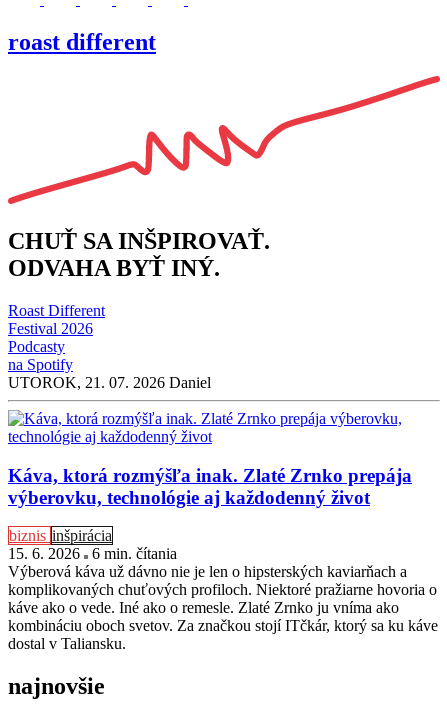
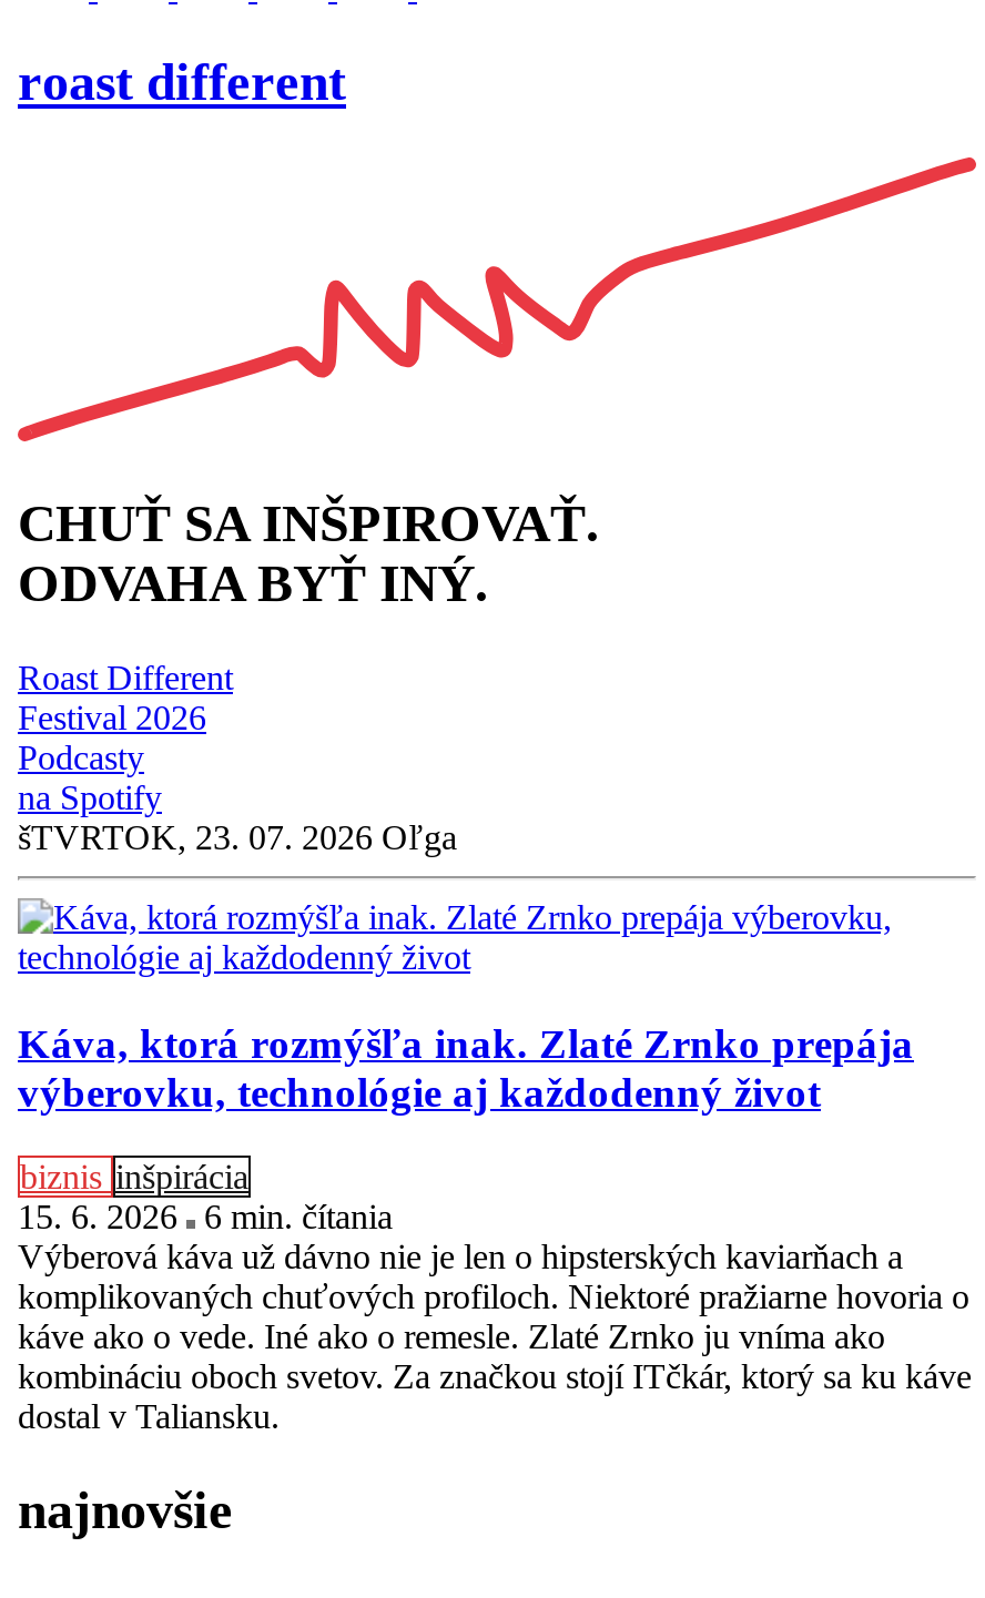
- UTOROK, 21. 07. 2026 Daniel
+ šTVRTOK, 23. 07. 2026 Oľga
